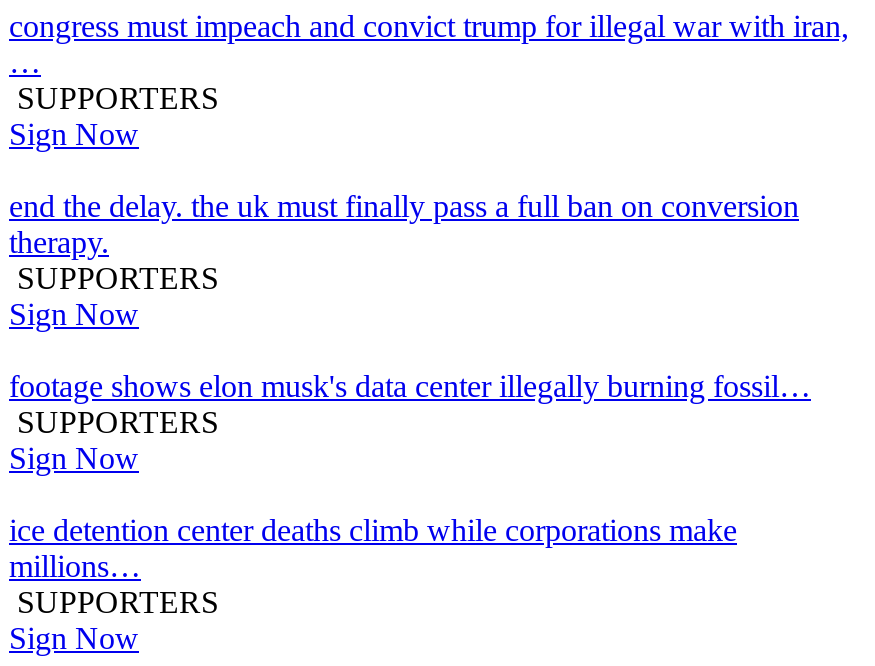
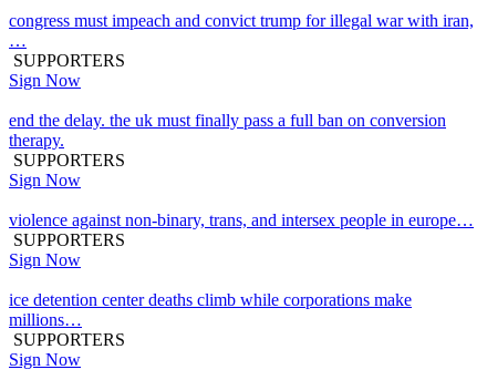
- footage shows elon musk's data center illegally burning fossil…
+ violence against non-binary, trans, and intersex people in europe…
